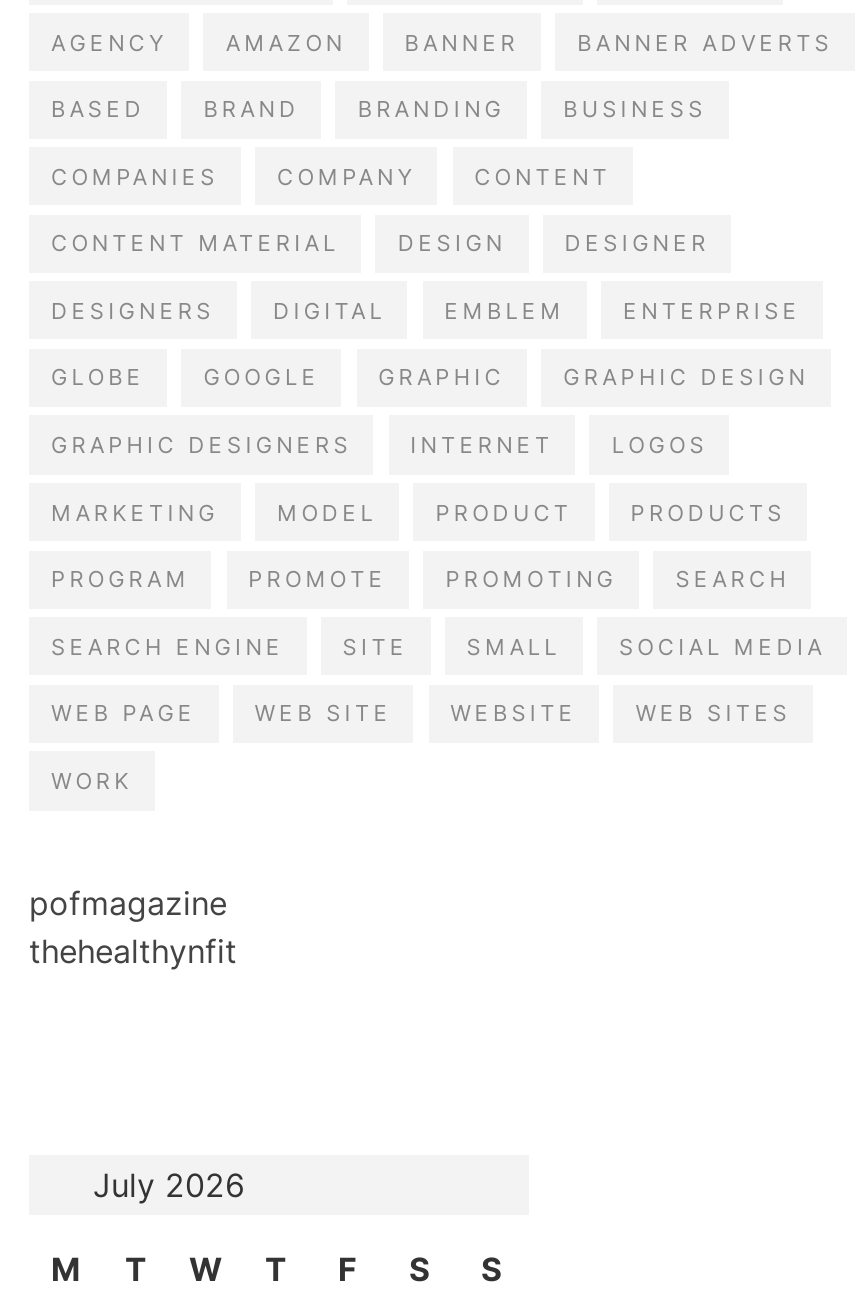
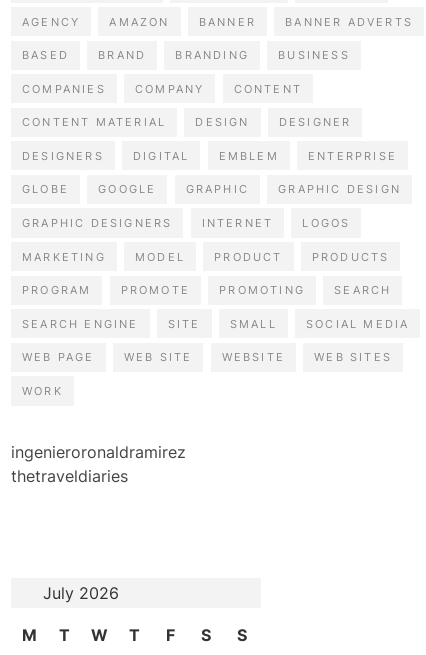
- pofmagazine
- thehealthynfit
+ ingenieroronaldramirez
+ thetraveldiaries
